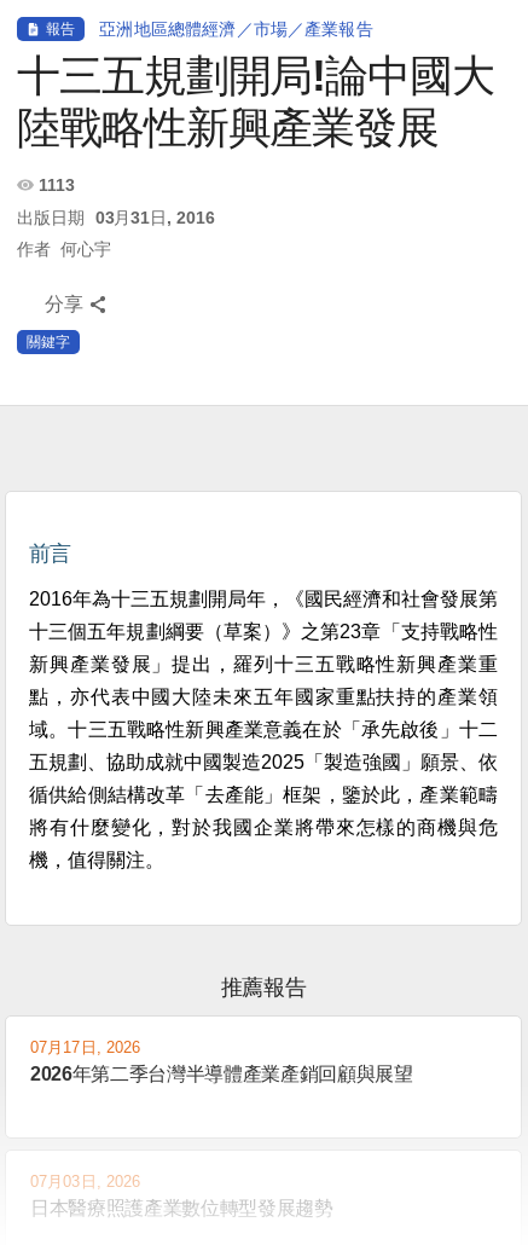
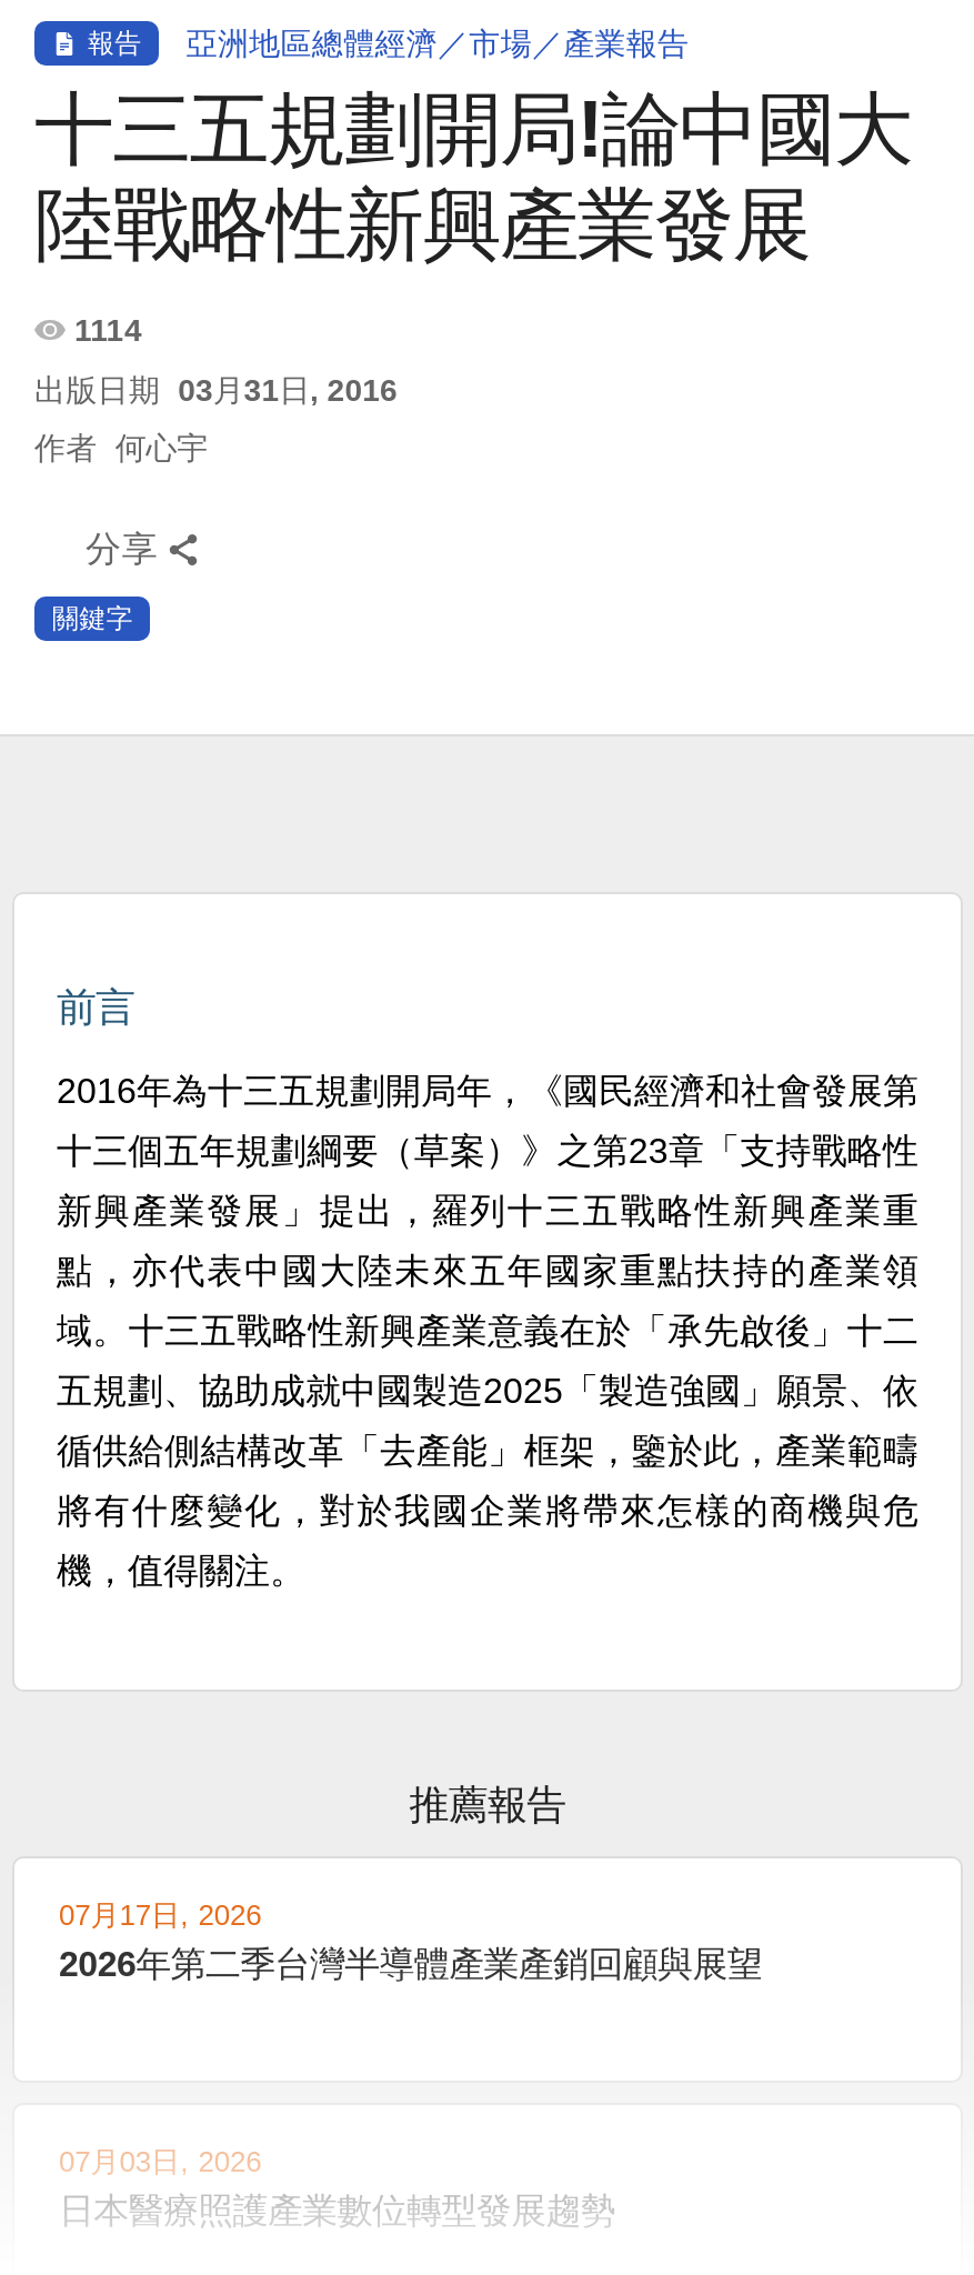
- 1113
+ 1114
